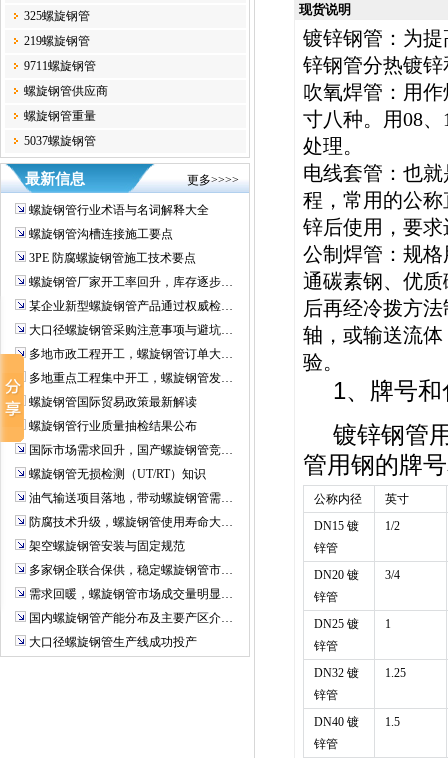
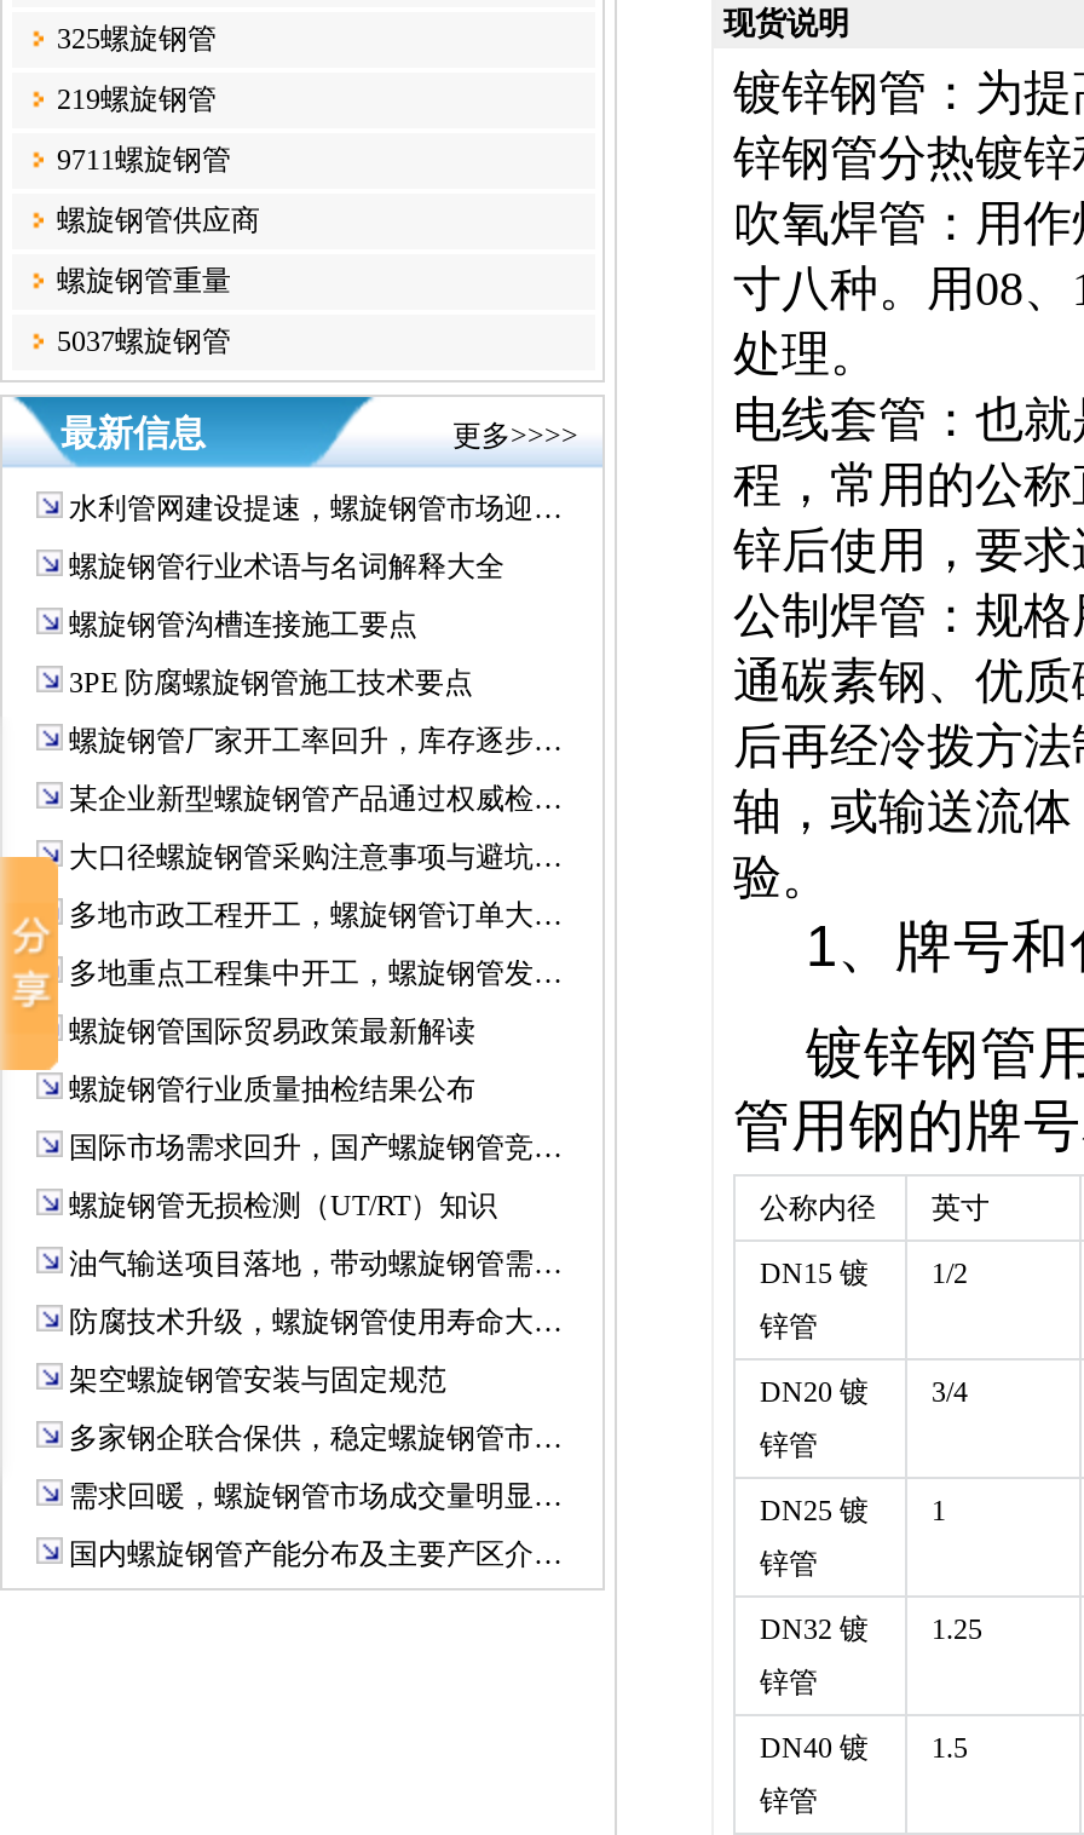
moved down: 螺旋钢管行业术语与名词解释大全 | 螺旋钢管沟槽连接施工要点 | 3PE 防腐螺旋钢管施工技术要点 | ... | 需求回暖，螺旋钢管市场成交量明显… | 国内螺旋钢管产能分布及主要产区介…

+ 水利管网建设提速，螺旋钢管市场迎…

- 大口径螺旋钢管生产线成功投产
